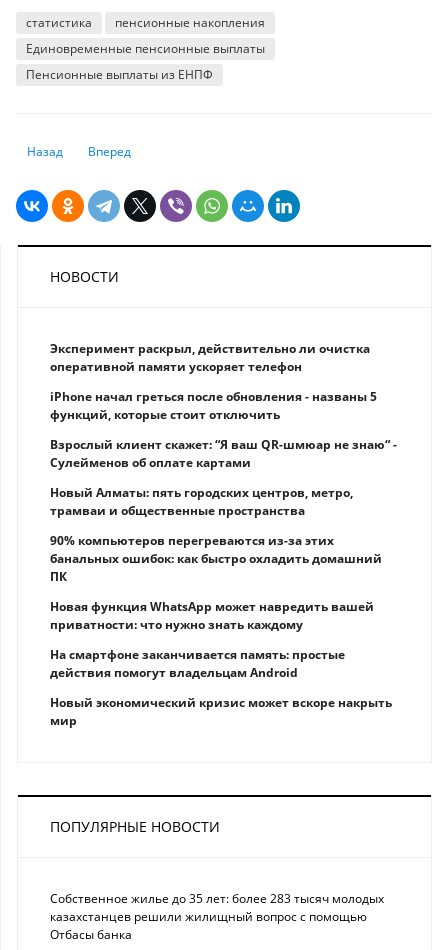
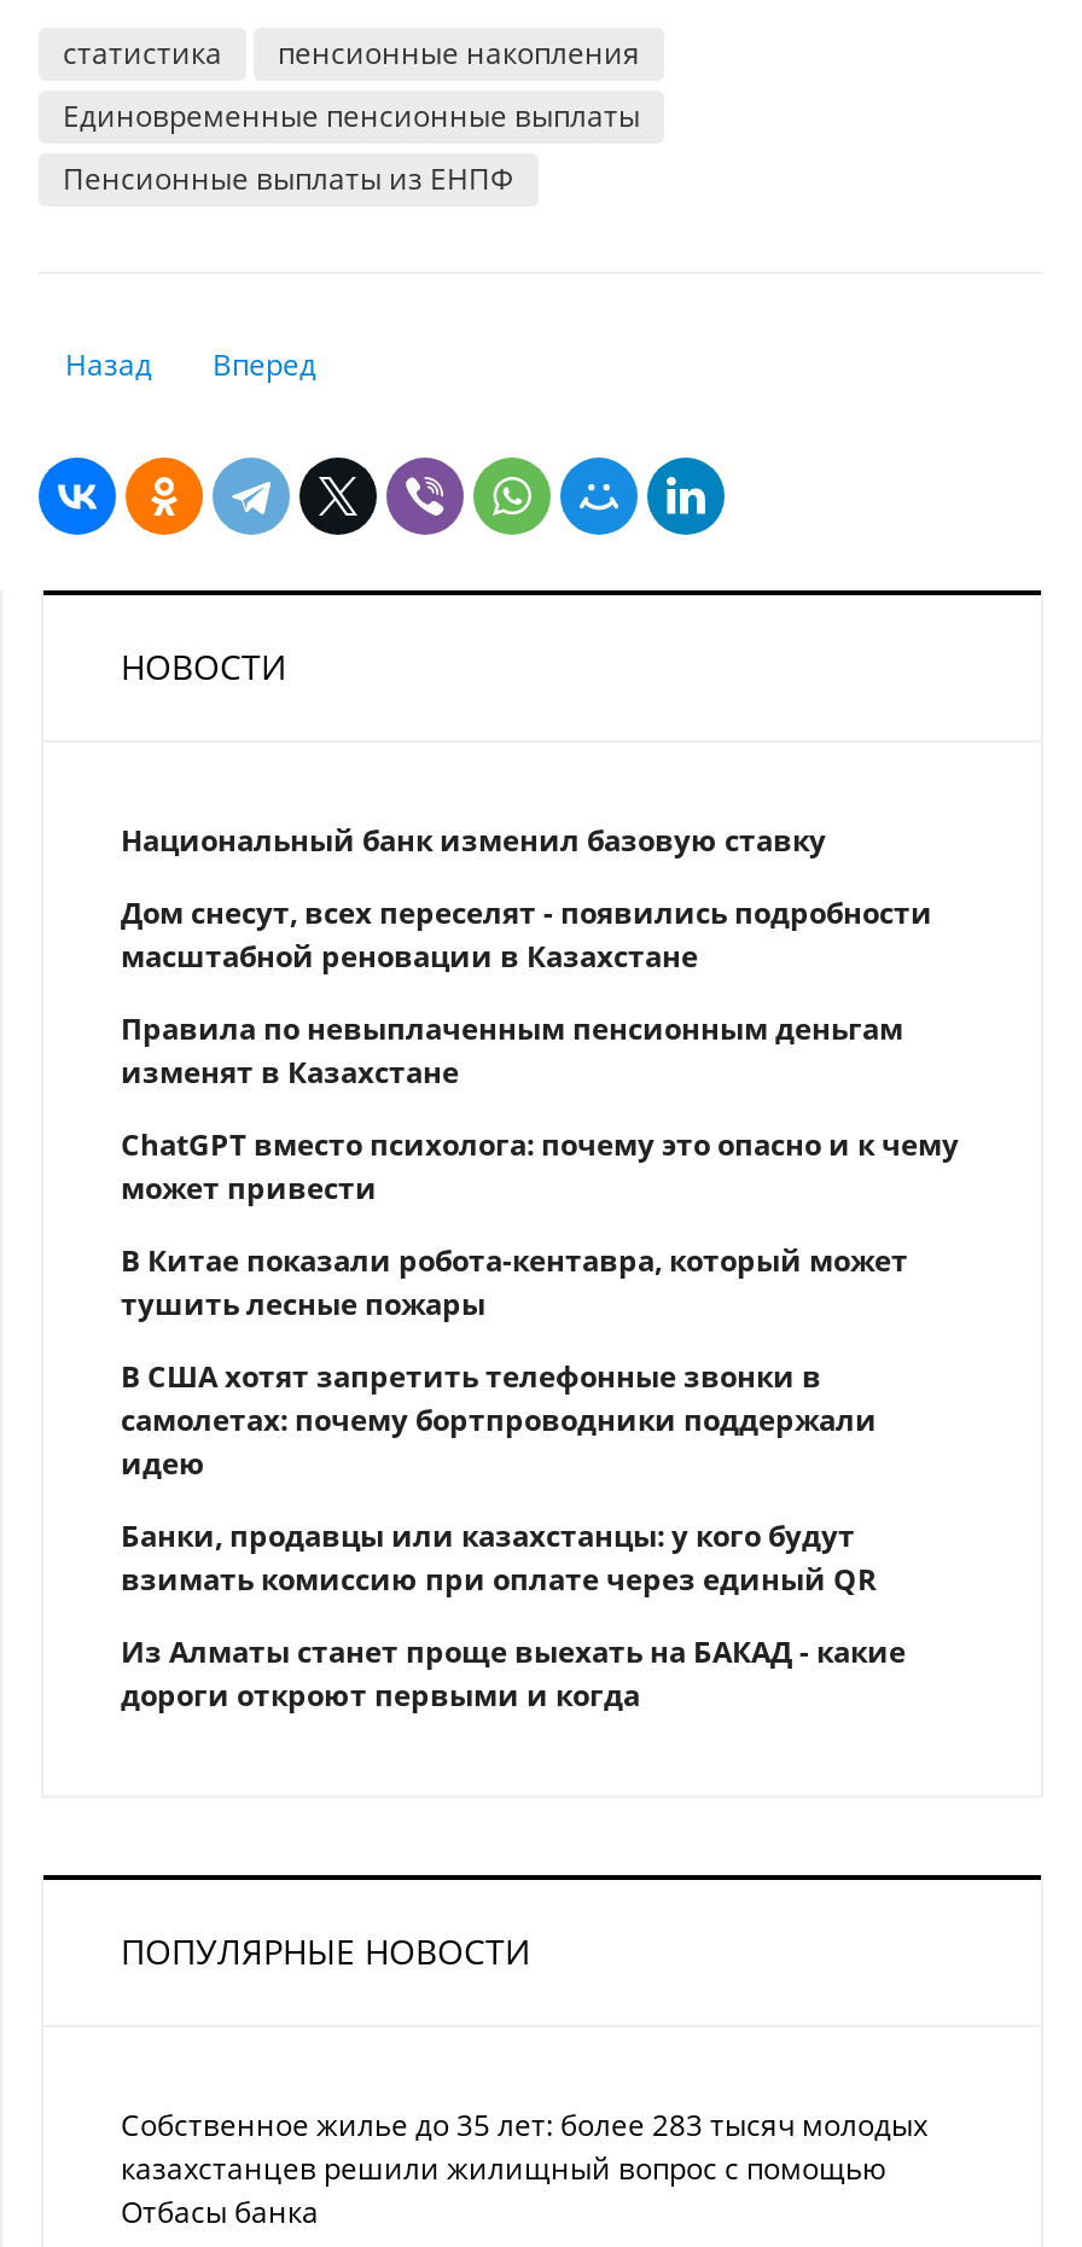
- Эксперимент раскрыл, действительно ли очистка
- оперативной памяти ускоряет телефон
+ Национальный банк изменил базовую ставку

- iPhone начал греться после обновления - названы 5
- функций, которые стоит отключить
+ Дом снесут, всех переселят - появились подробности
+ масштабной реновации в Казахстане

- Взрослый клиент скажет: “Я ваш QR-шмюар не знаю“ -
- Сулейменов об оплате картами
+ Правила по невыплаченным пенсионным деньгам
+ изменят в Казахстане

- Новый Алматы: пять городских центров, метро,
- трамваи и общественные пространства
+ ChatGPT вместо психолога: почему это опасно и к чему
+ может привести

- 90% компьютеров перегреваются из-за этих
- банальных ошибок: как быстро охладить домашний
- ПК
+ В Китае показали робота-кентавра, который может
+ тушить лесные пожары

- Новая функция WhatsApp может навредить вашей
- приватности: что нужно знать каждому
+ В США хотят запретить телефонные звонки в
+ самолетах: почему бортпроводники поддержали
+ идею

- На смартфоне заканчивается память: простые
- действия помогут владельцам Android
+ Банки, продавцы или казахстанцы: у кого будут
+ взимать комиссию при оплате через единый QR

- Новый экономический кризис может вскоре накрыть
- мир
+ Из Алматы станет проще выехать на БАКАД - какие
+ дороги откроют первыми и когда
